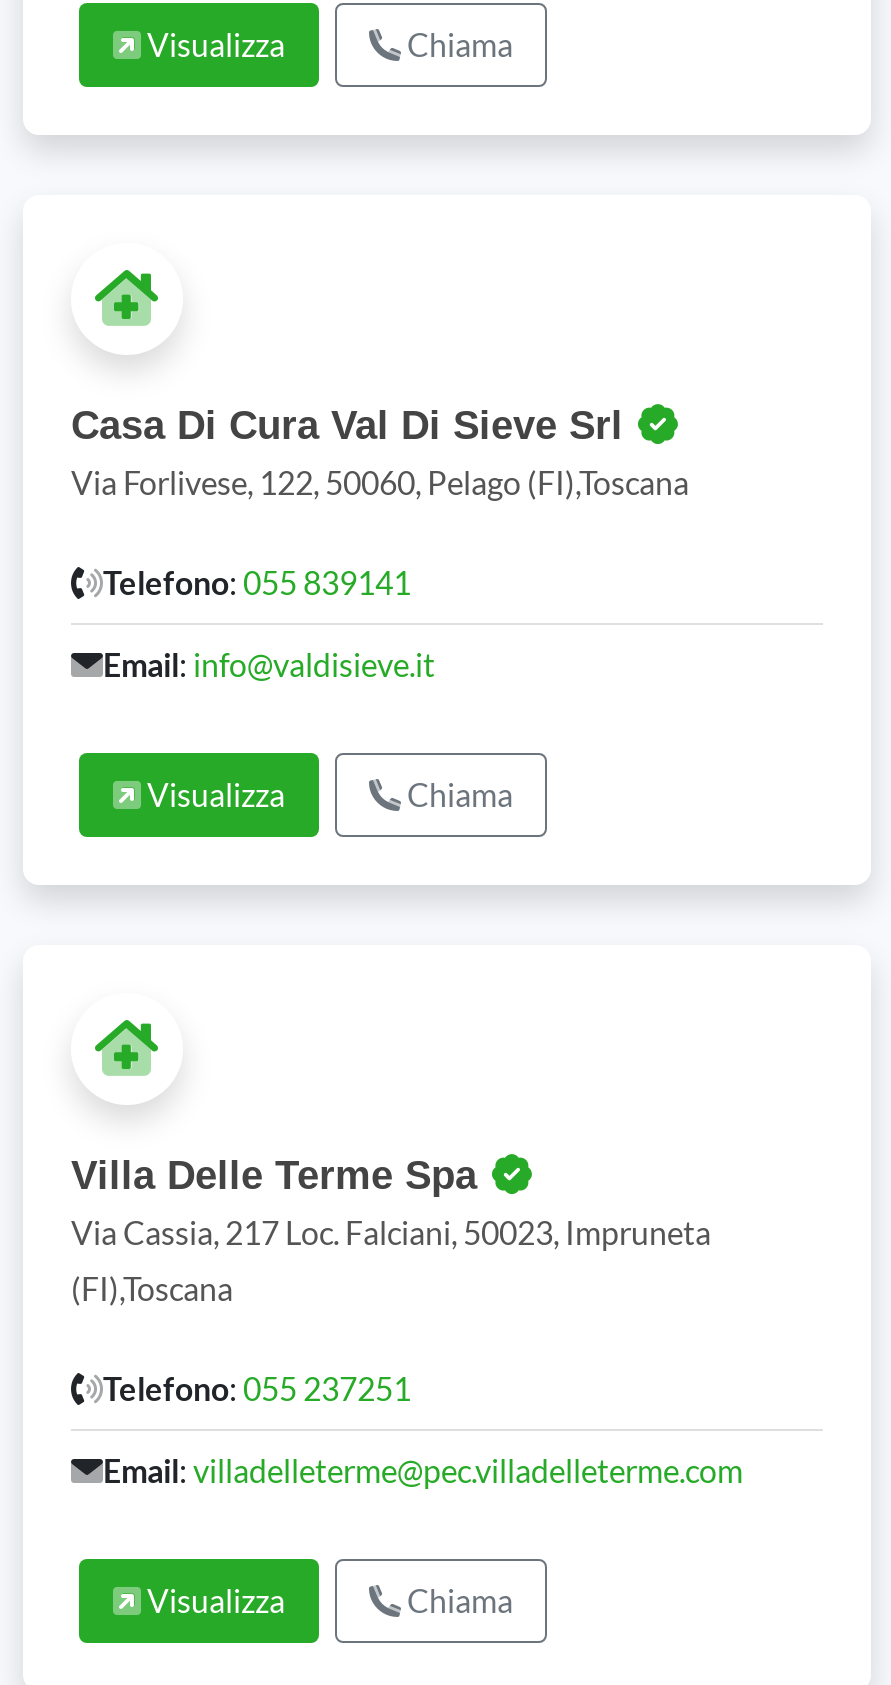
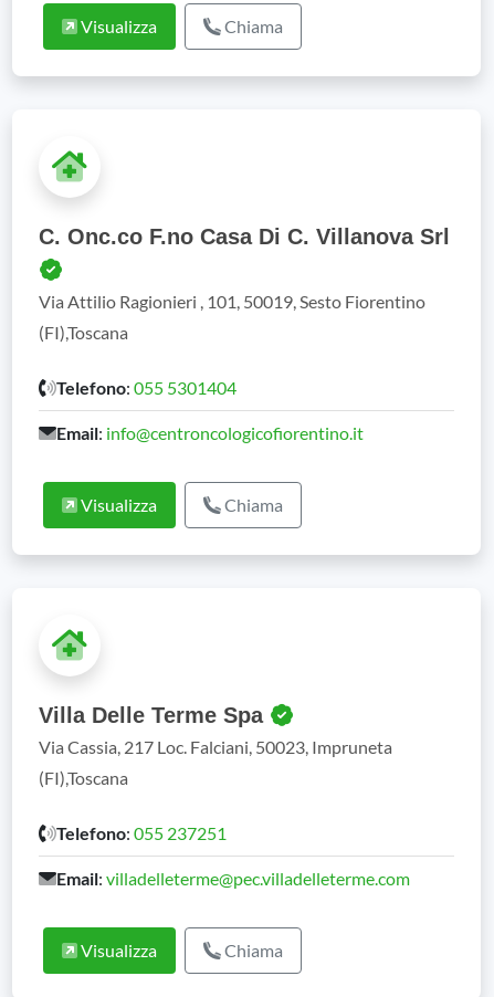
- Casa Di Cura Val Di Sieve Srl
- Via Forlivese, 122, 50060, Pelago (FI),Toscana
- Telefono: 055 839141
- Email: info@valdisieve.it
+ C. Onc.co F.no Casa Di C. Villanova Srl
+ Via Attilio Ragionieri , 101, 50019, Sesto Fiorentino
+ (FI),Toscana
+ Telefono: 055 5301404
+ Email: info@centroncologicofiorentino.it
